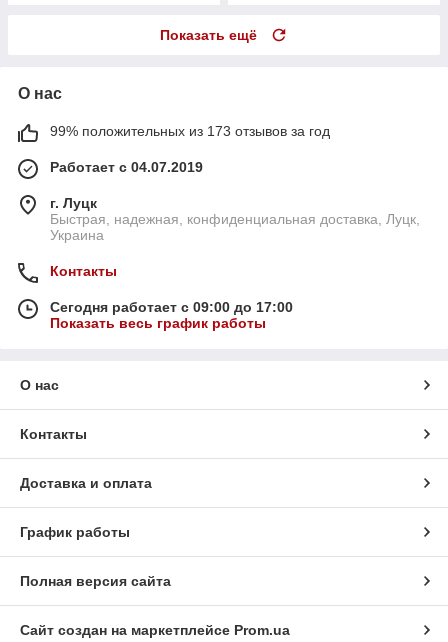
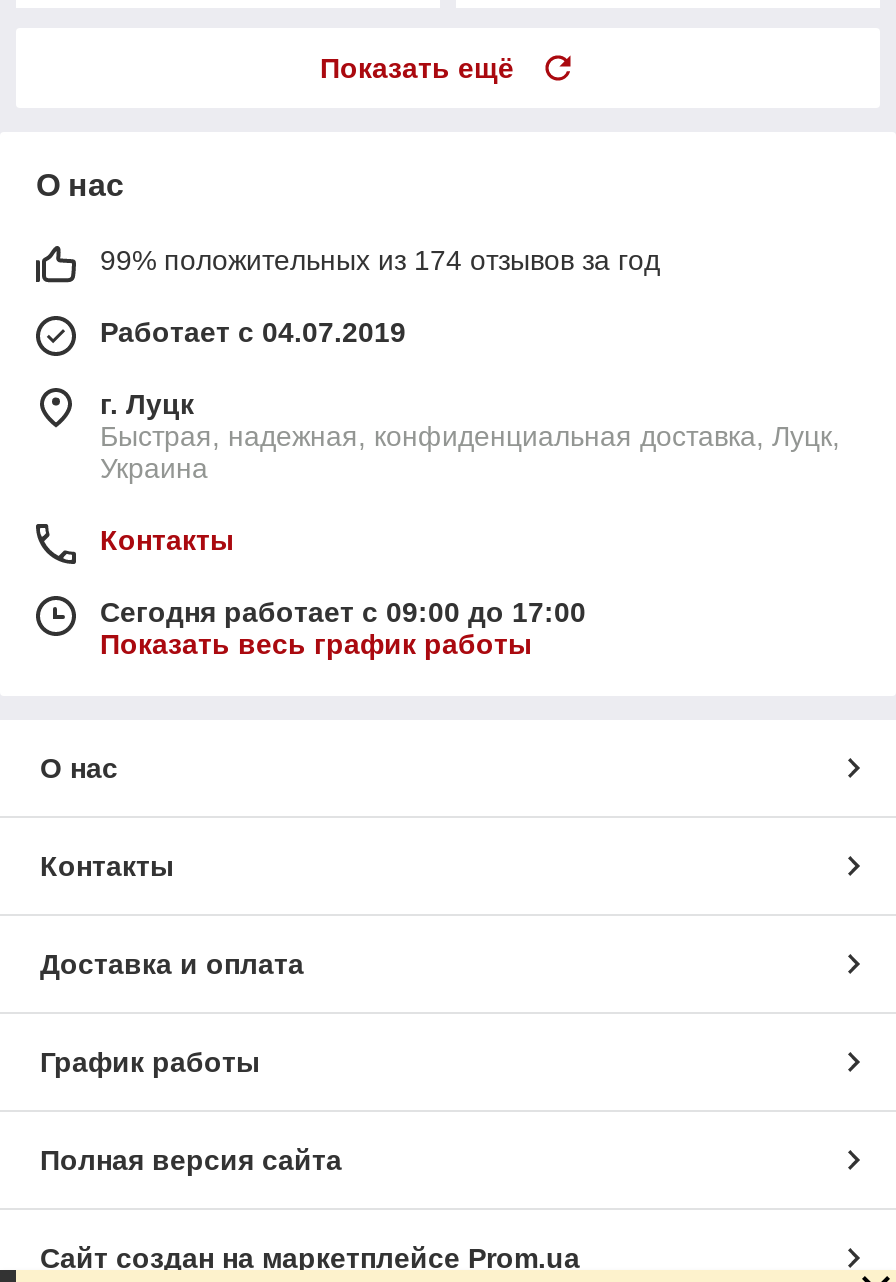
- 99% положительных из 173 отзывов за год
+ 99% положительных из 174 отзывов за год
